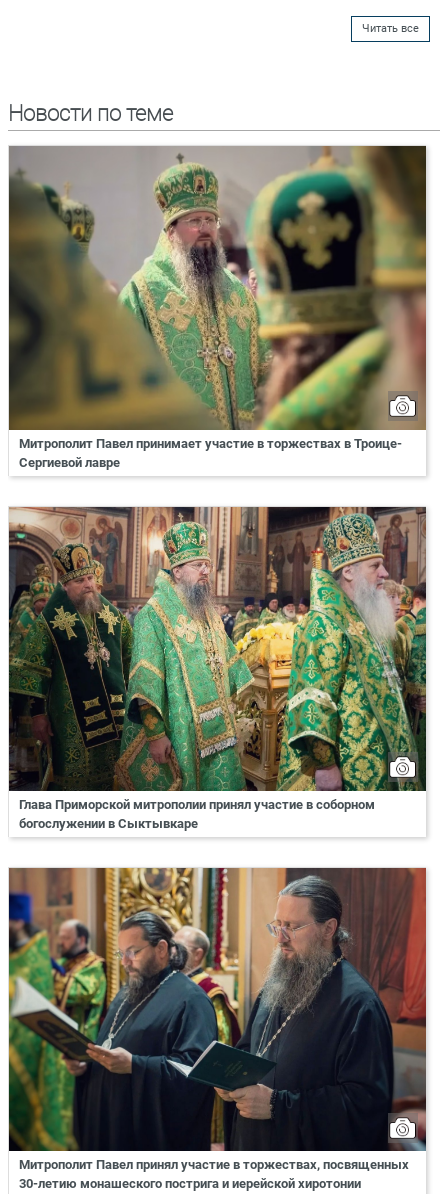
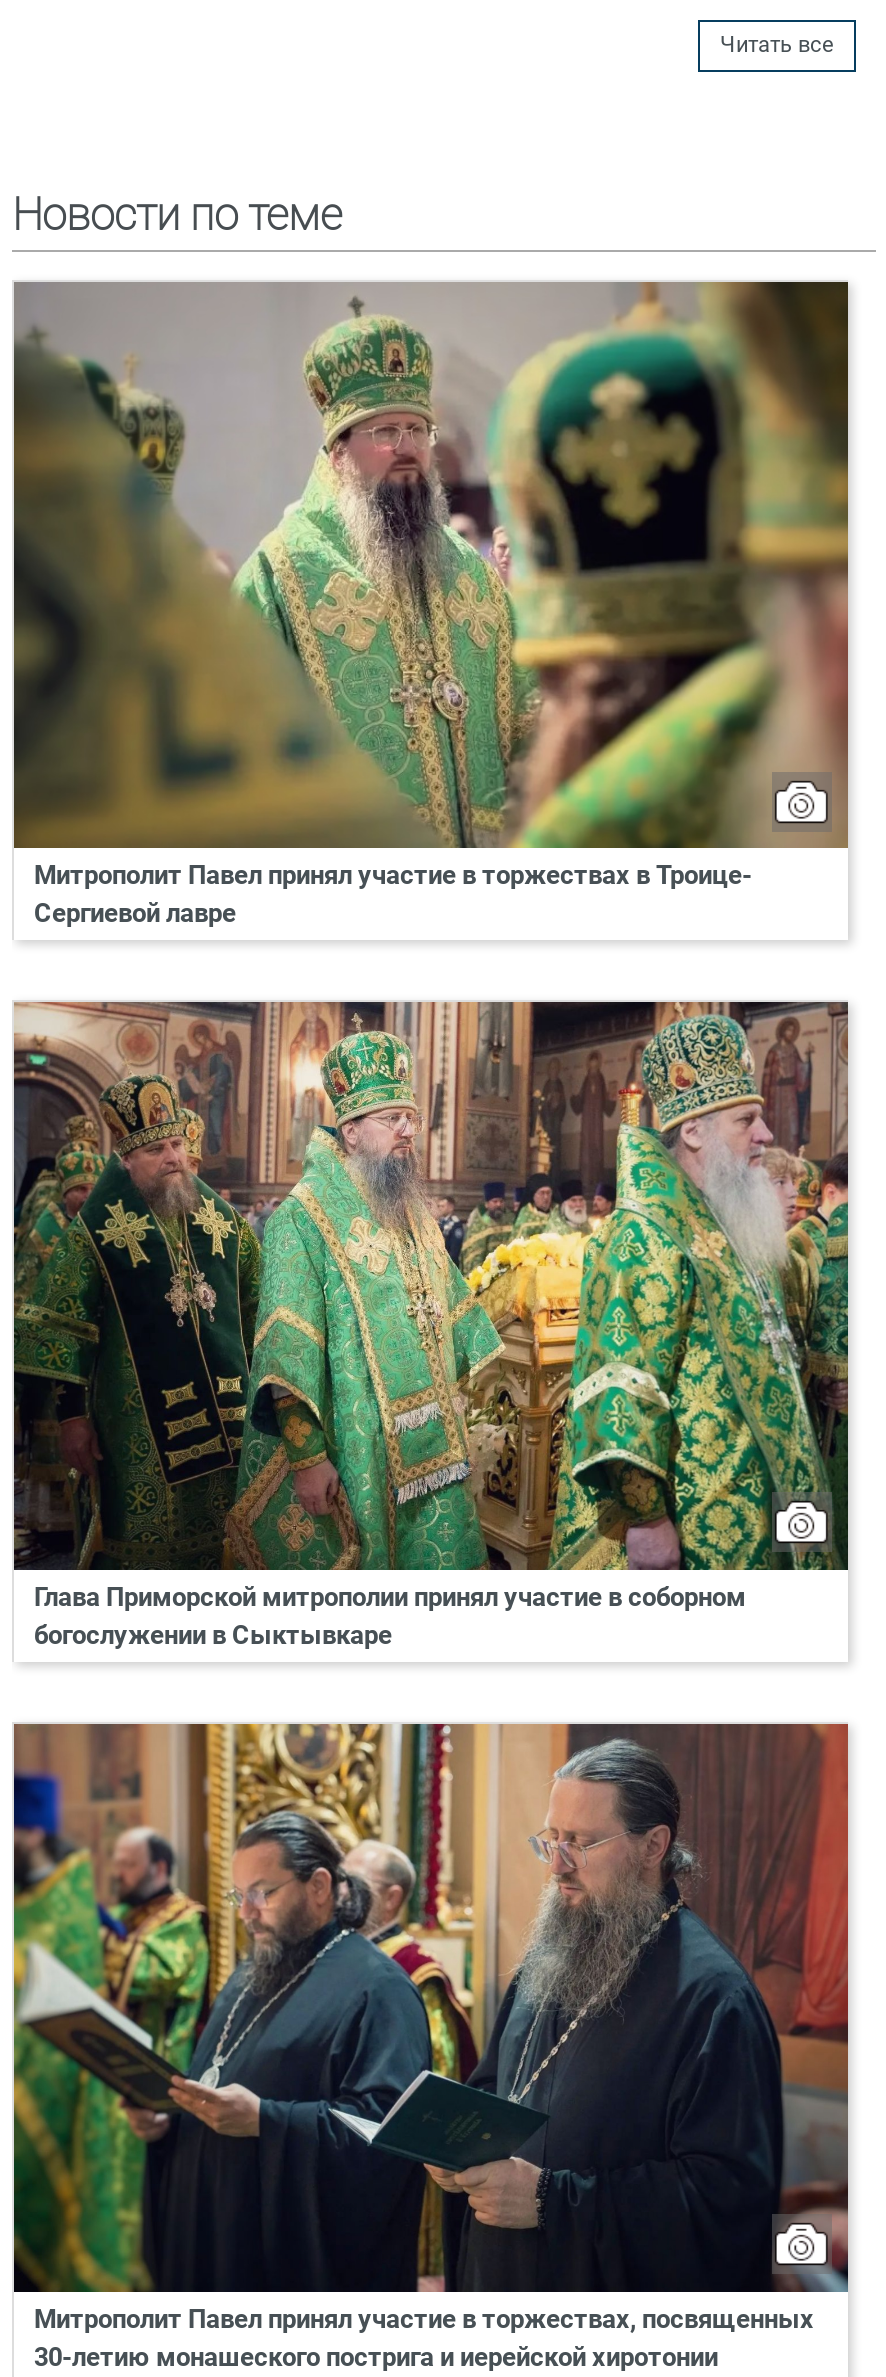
- Митрополит Павел принимает участие в торжествах в Троице-
+ Митрополит Павел принял участие в торжествах в Троице-
